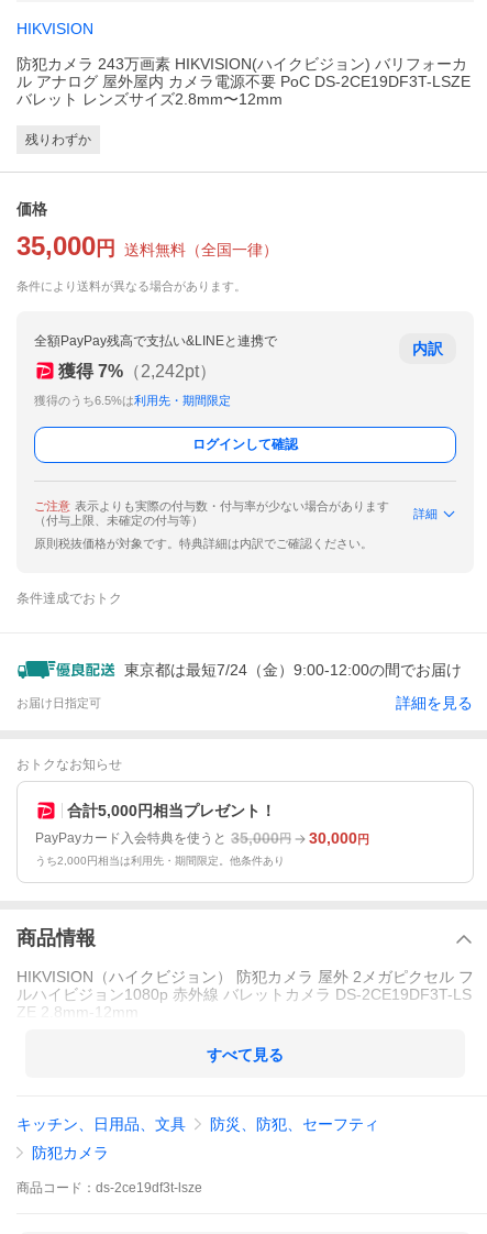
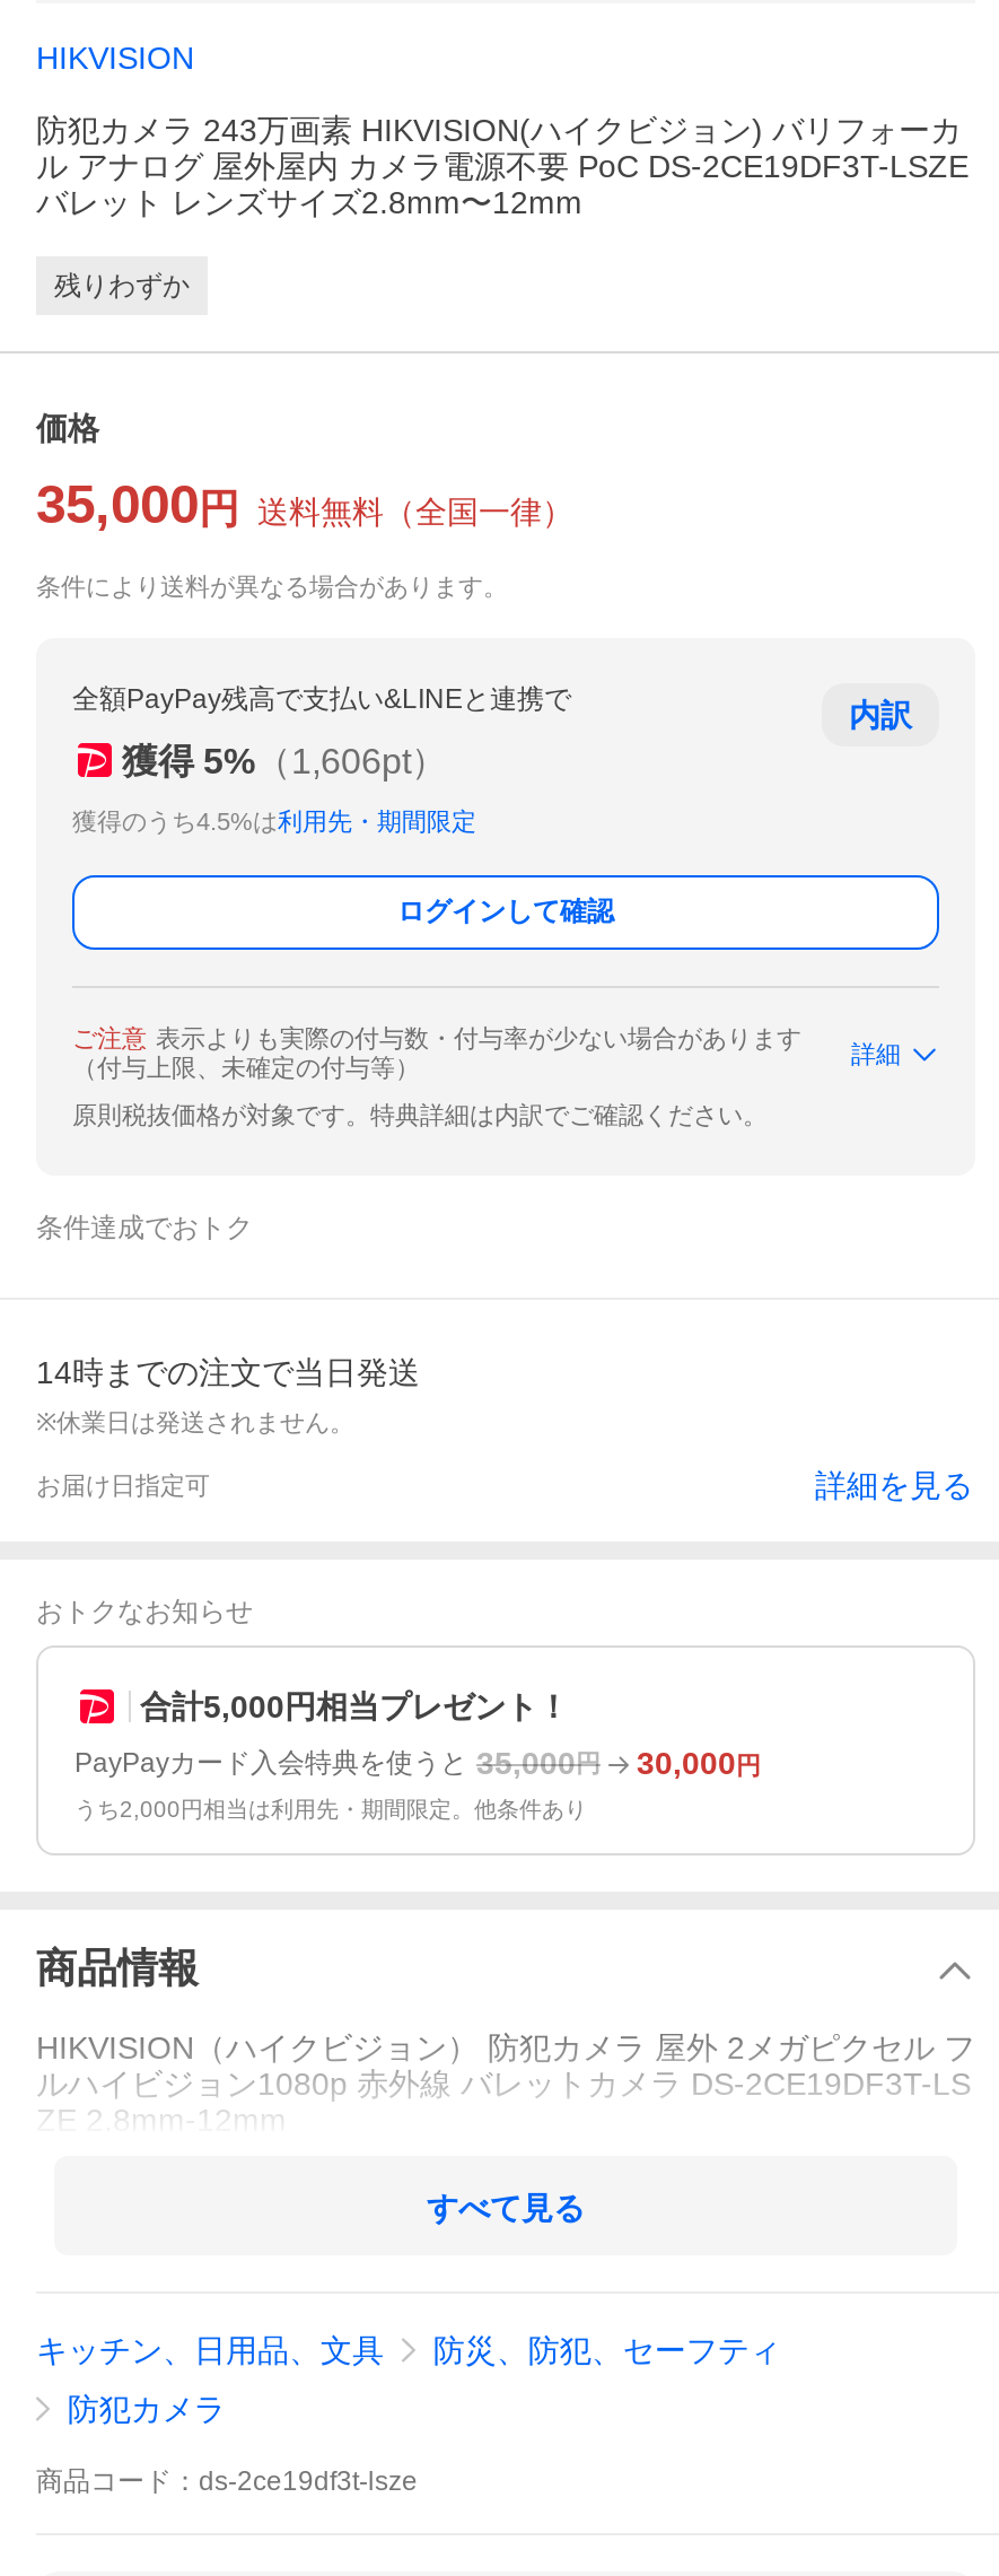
- 獲得 7%（2,242pt）
+ 獲得 5%（1,606pt）

- 獲得のうち6.5%は利用先・期間限定
+ 獲得のうち4.5%は利用先・期間限定

- 東京都は最短7/24（金）9:00-12:00の間でお届け
+ 14時までの注文で当日発送
+ ※休業日は発送されません。
